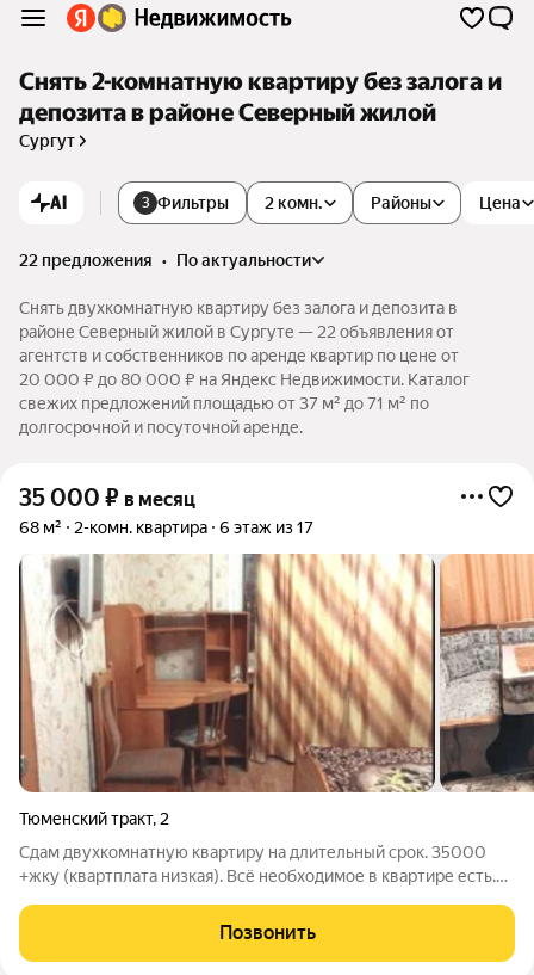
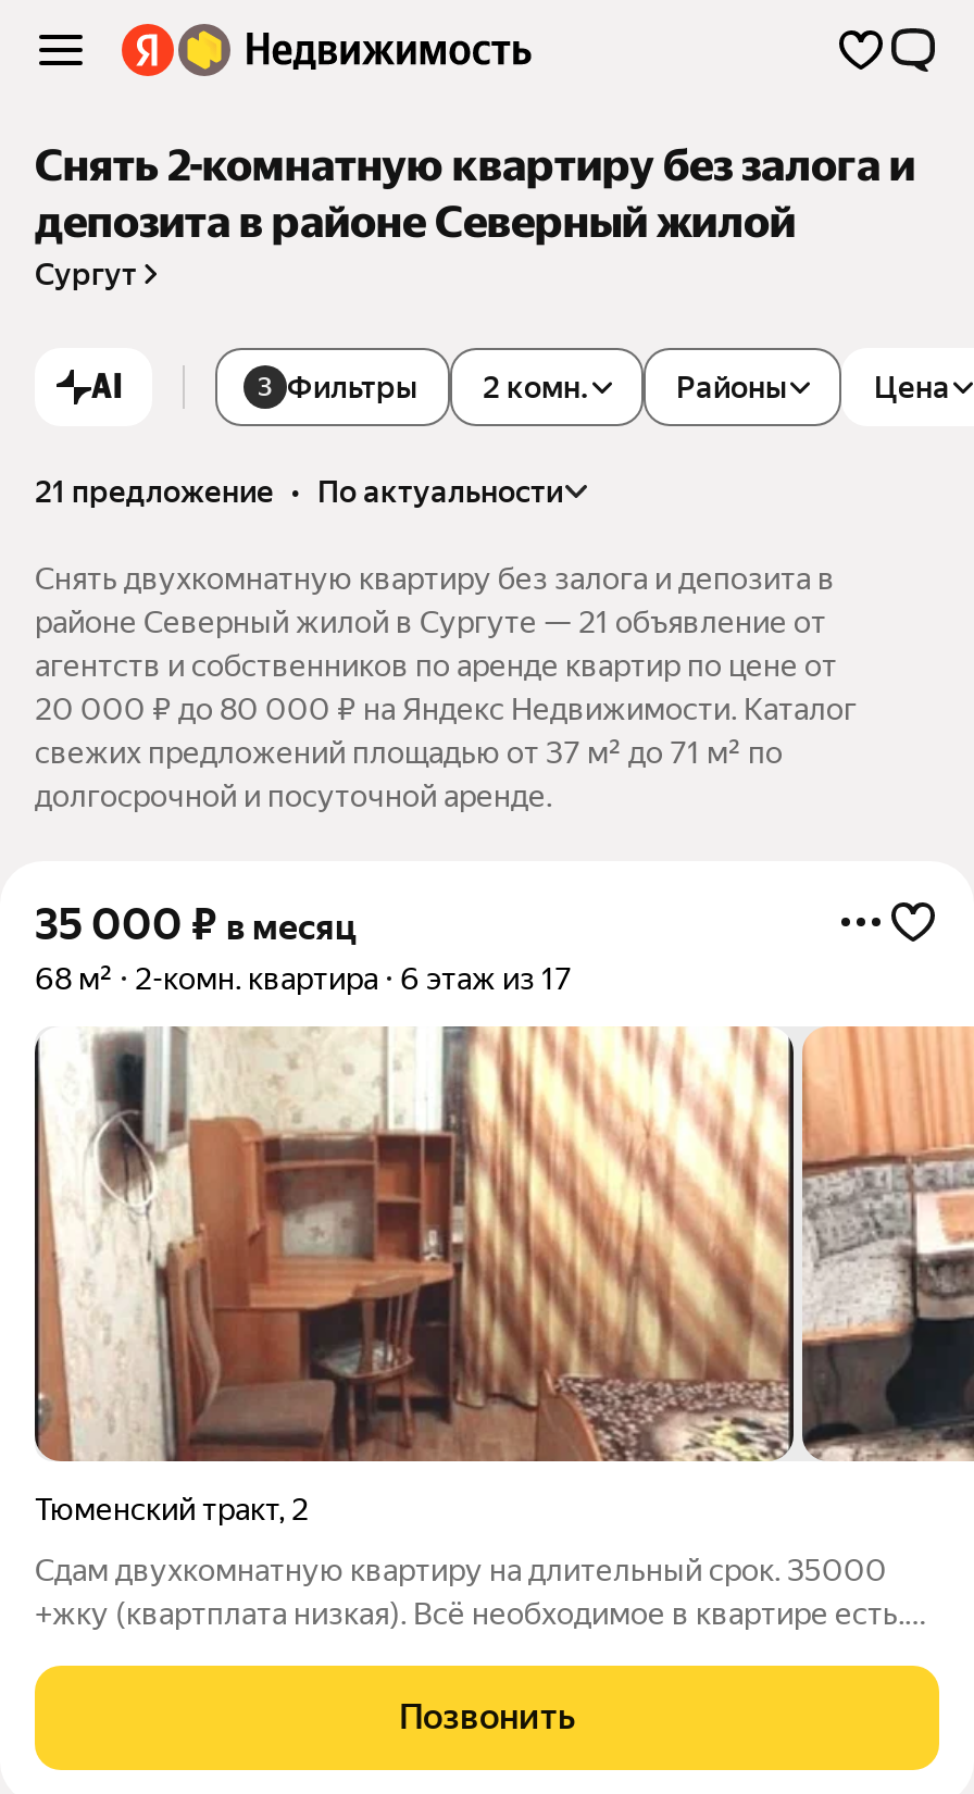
- 22 предложения • по актуальности
+ 21 предложение • по актуальности

- районе Северный жилой в Сургуте — 22 объявления от
+ районе Северный жилой в Сургуте — 21 объявление от
